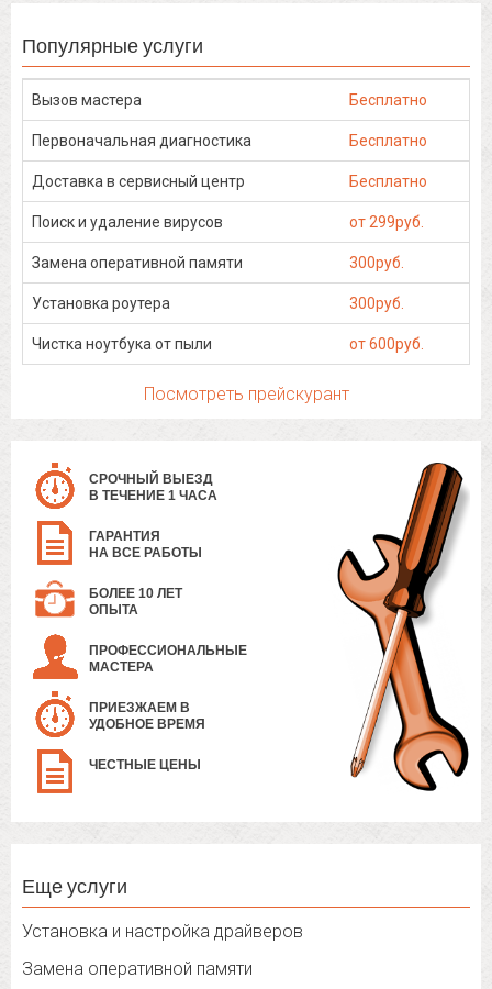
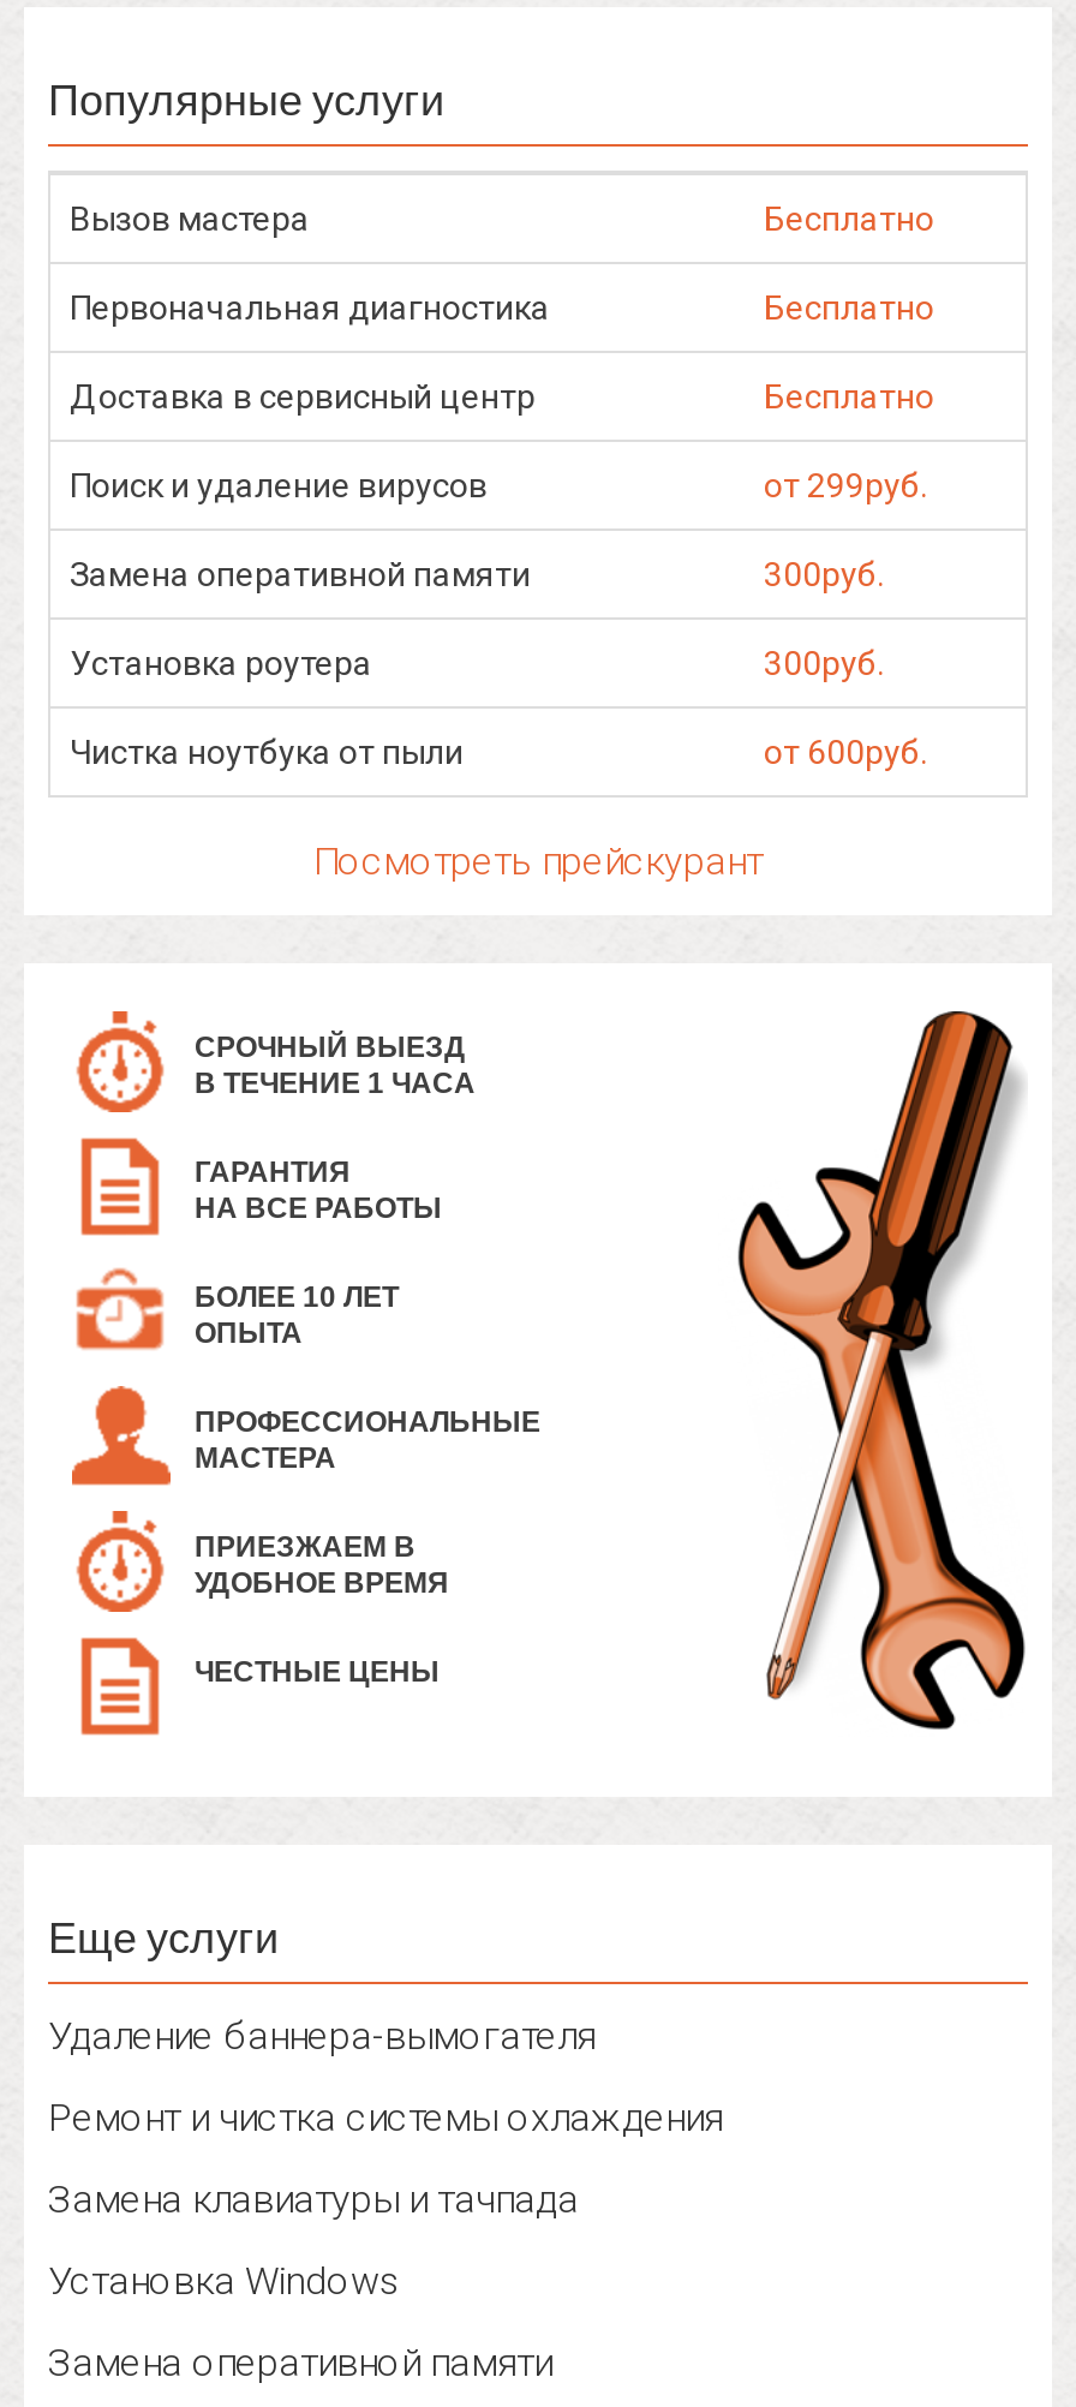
- Установка и настройка драйверов
+ Удаление баннера-вымогателя
+ Ремонт и чистка системы охлаждения
+ Замена клавиатуры и тачпада
+ Установка Windows
